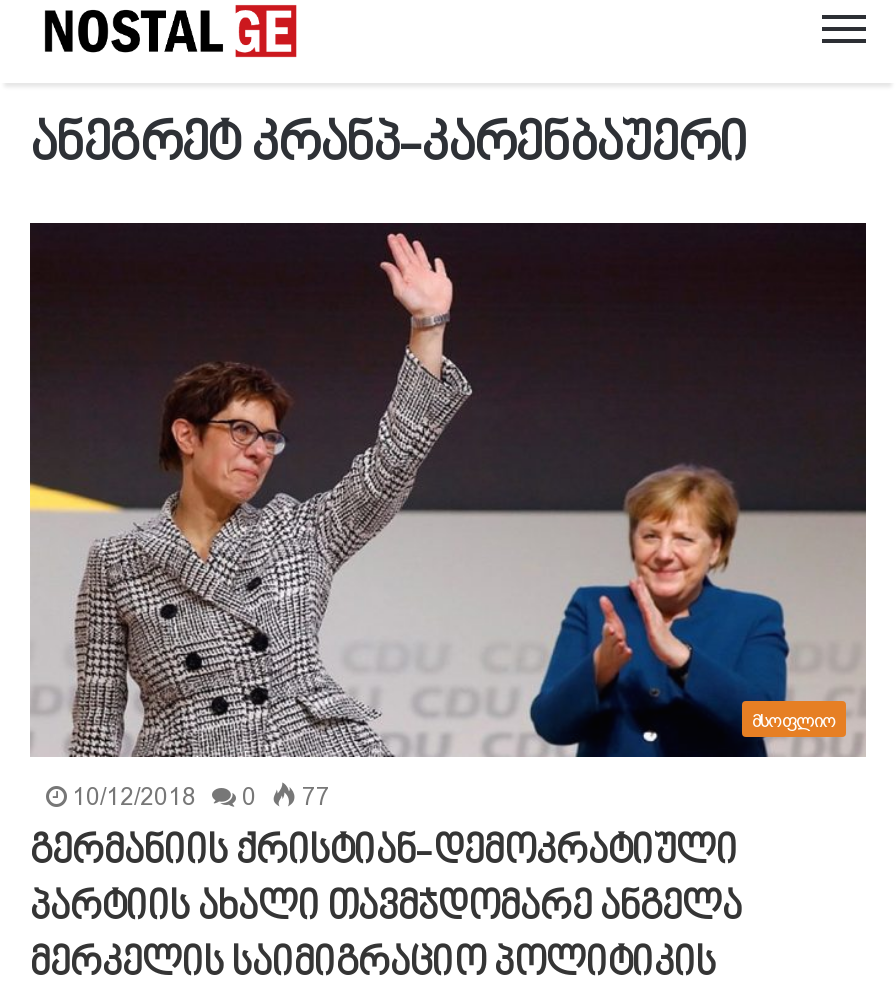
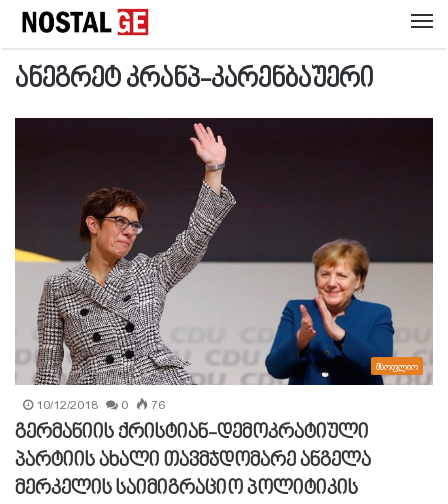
- 10/12/2018 0 77
+ 10/12/2018 0 76
